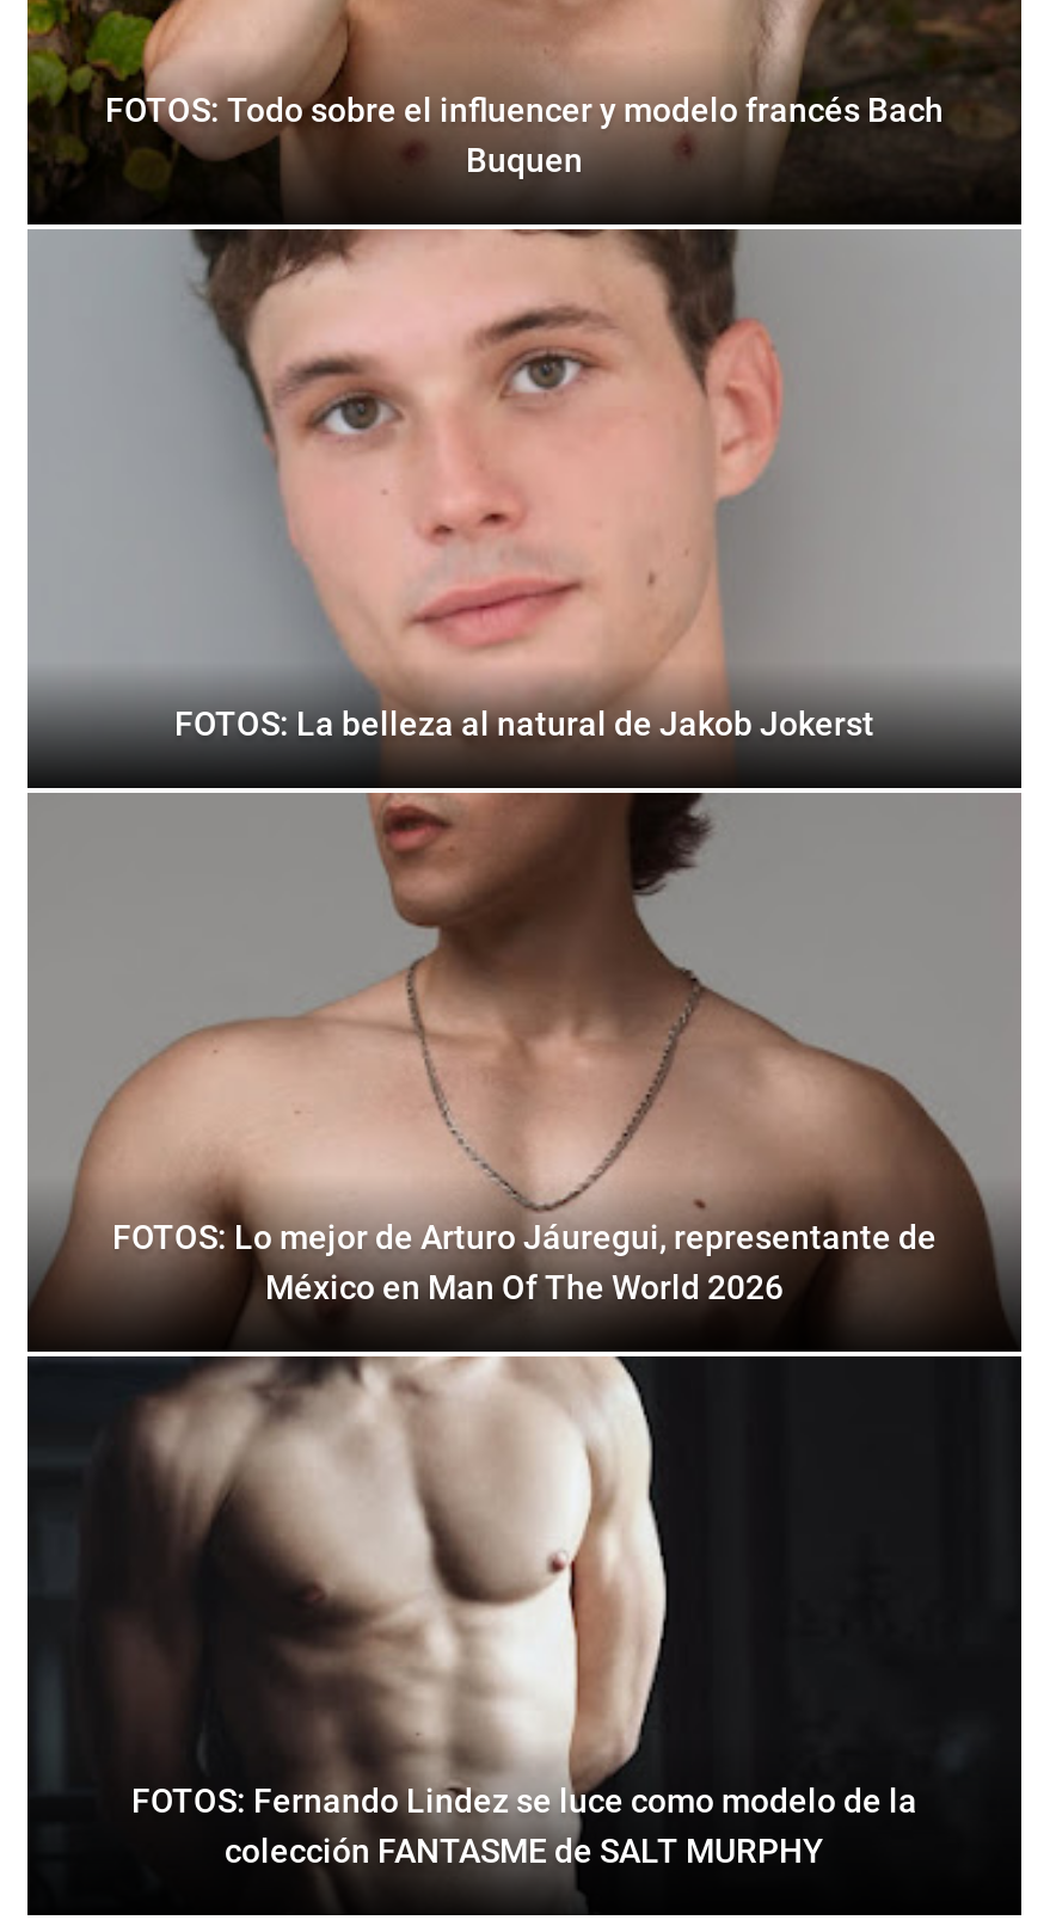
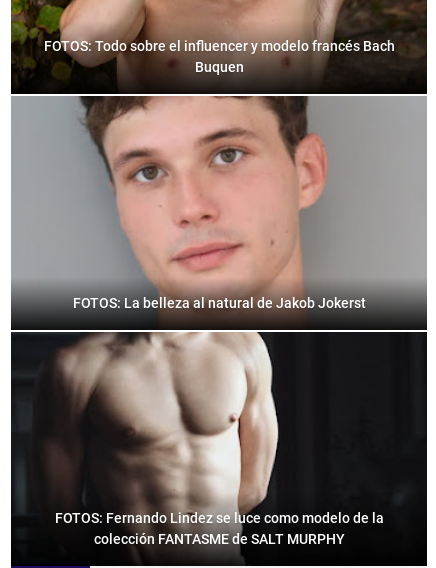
- [image]
- FOTOS: Lo mejor de Arturo Jáuregui, representante de
- México en Man Of The World 2026
